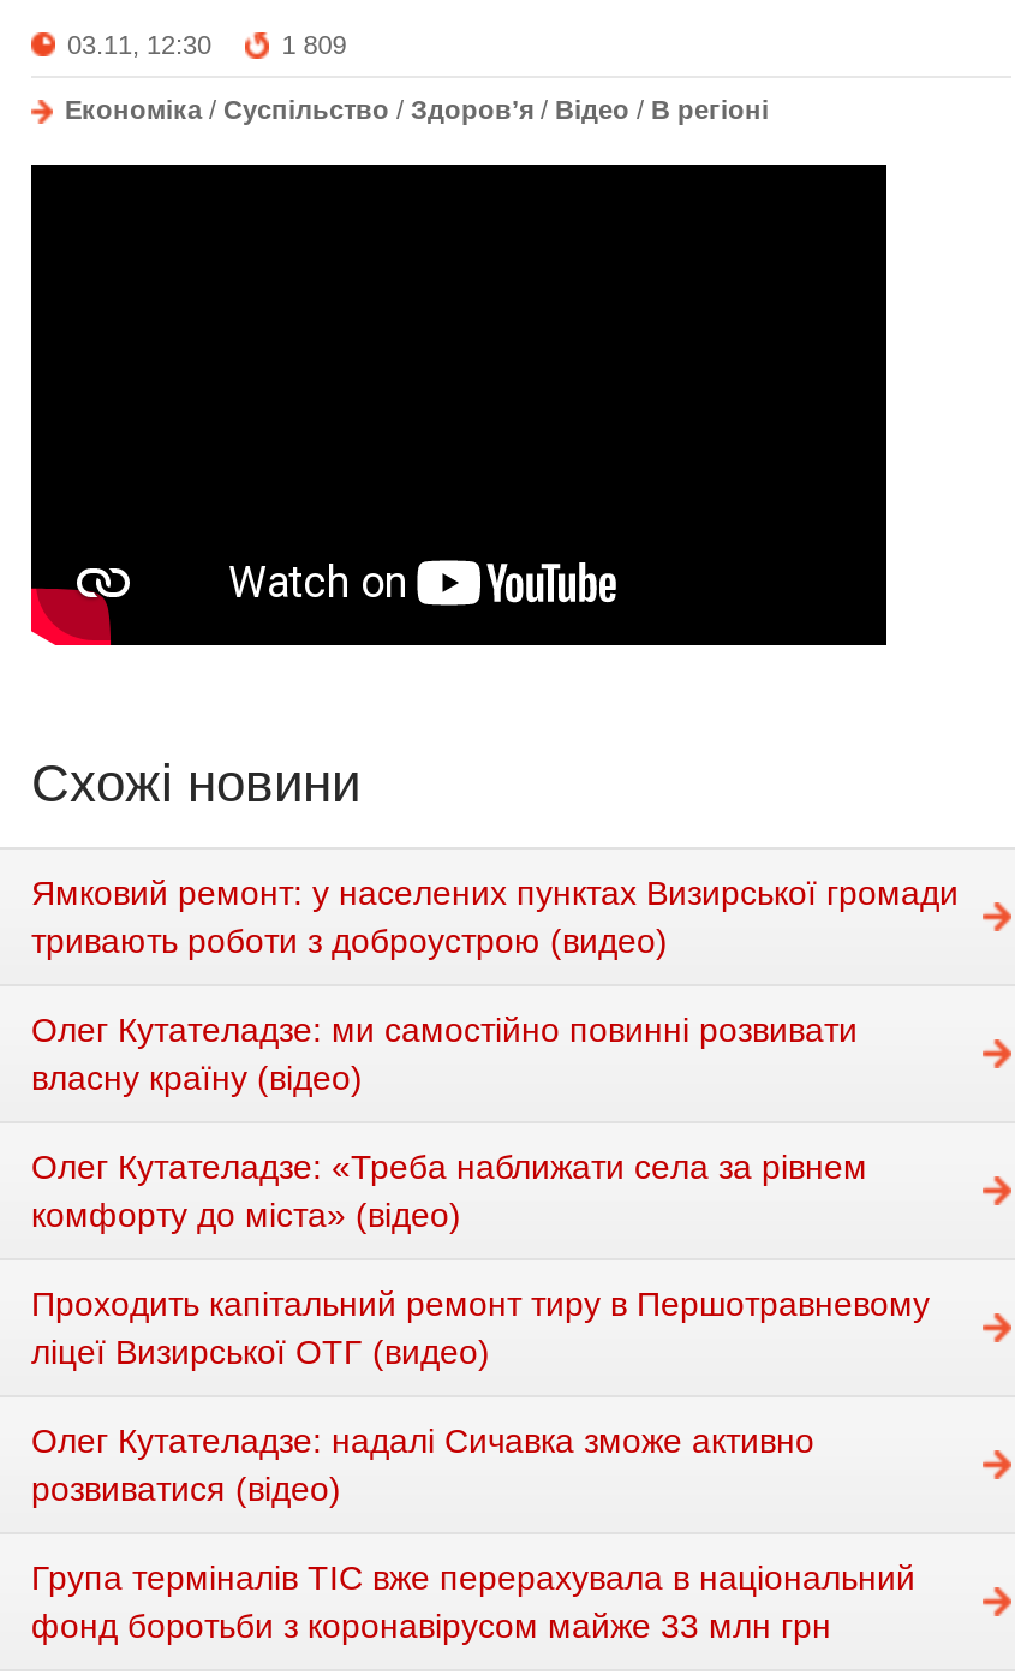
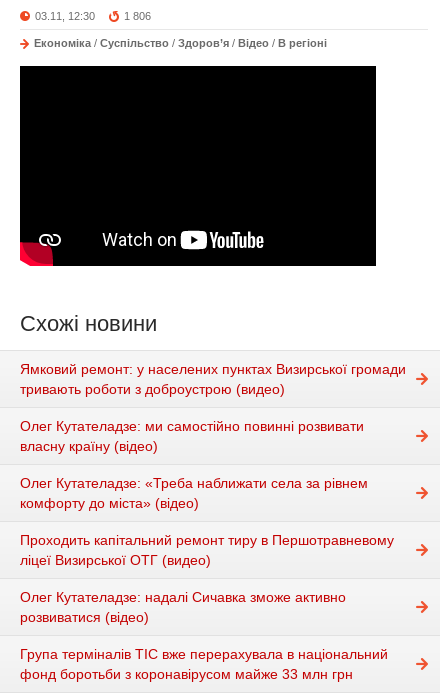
- 1 809
+ 1 806
